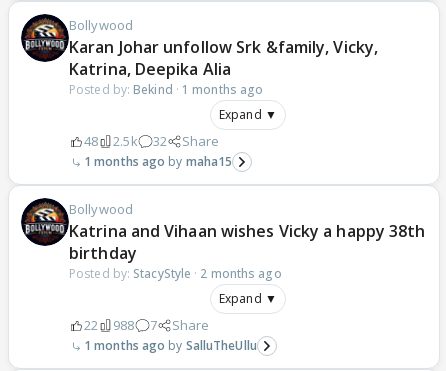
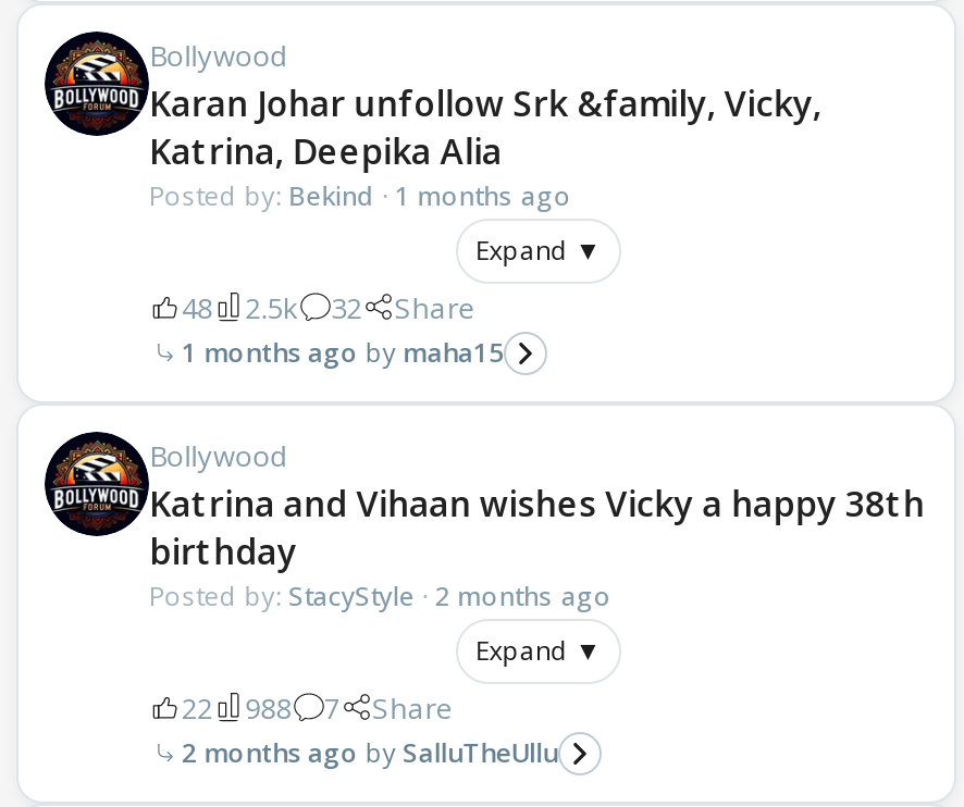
- 1 months ago SalluTheUllu
+ 2 months ago SalluTheUllu
